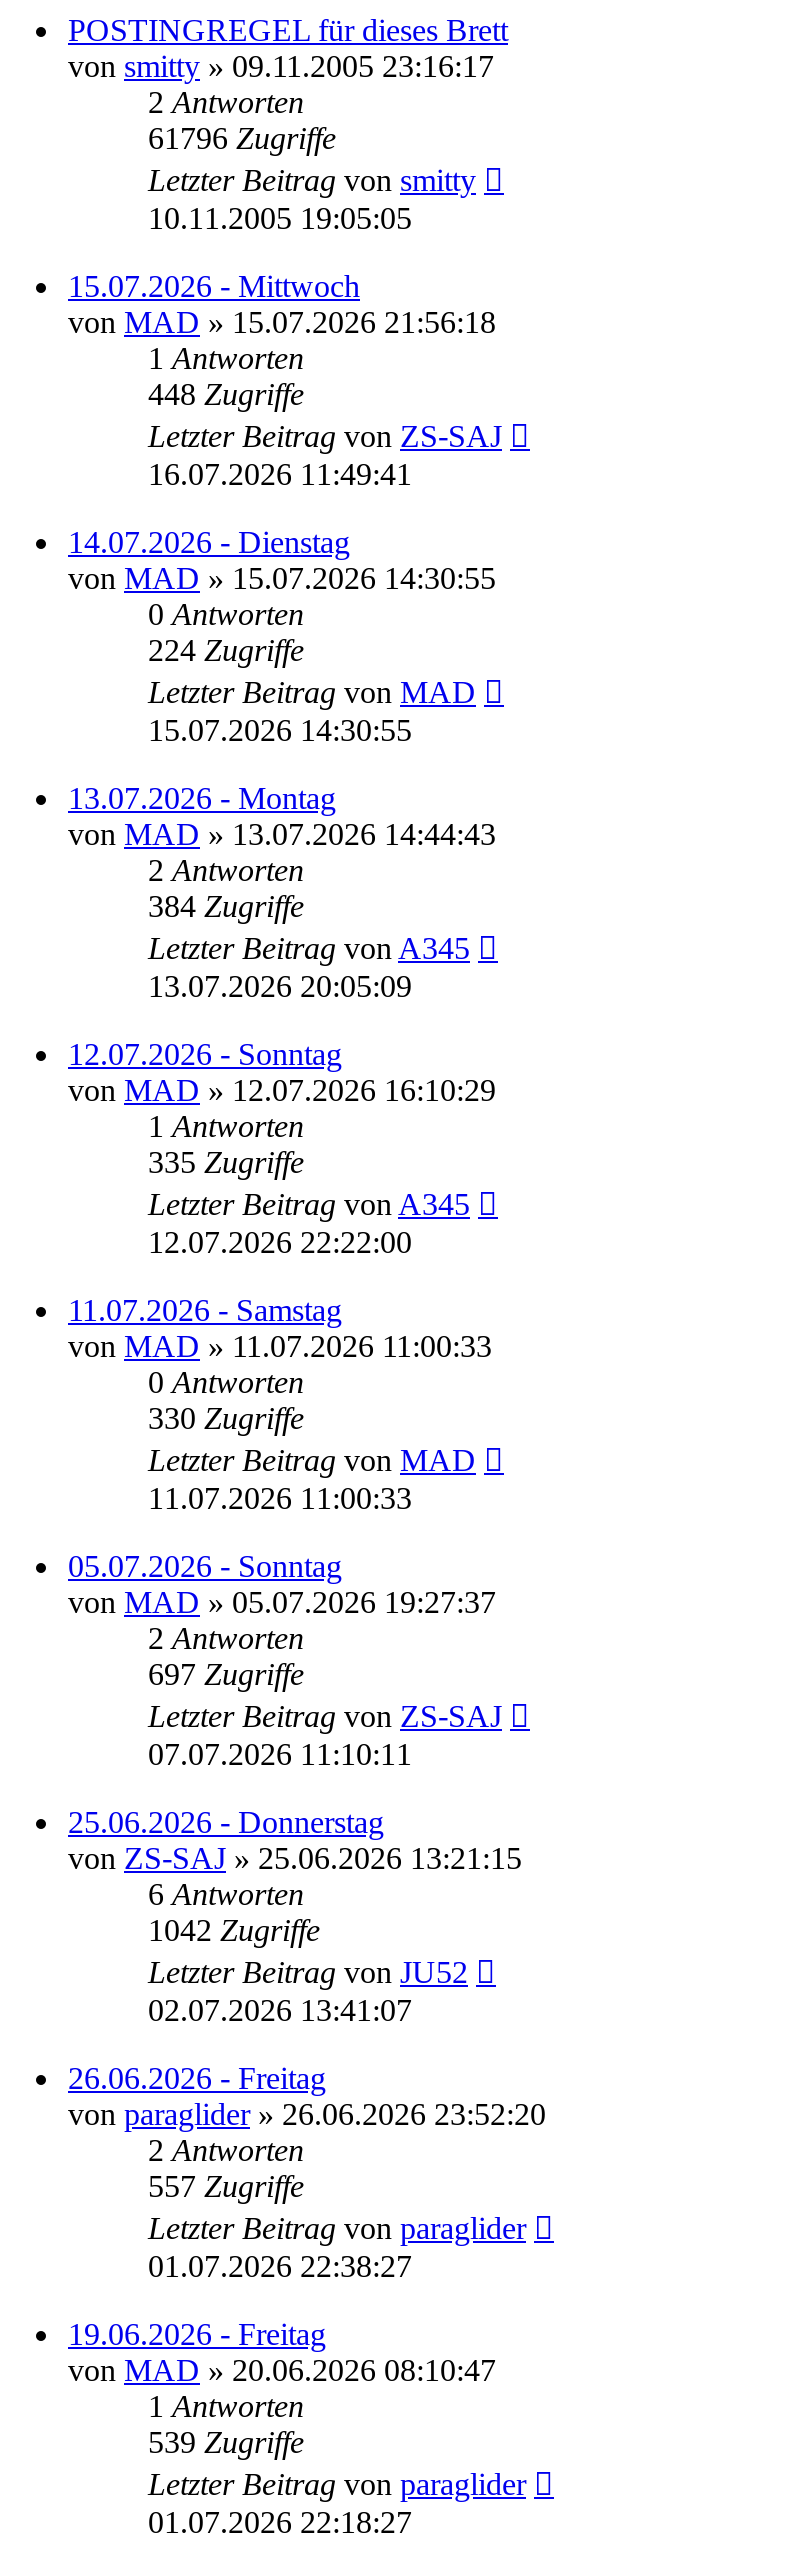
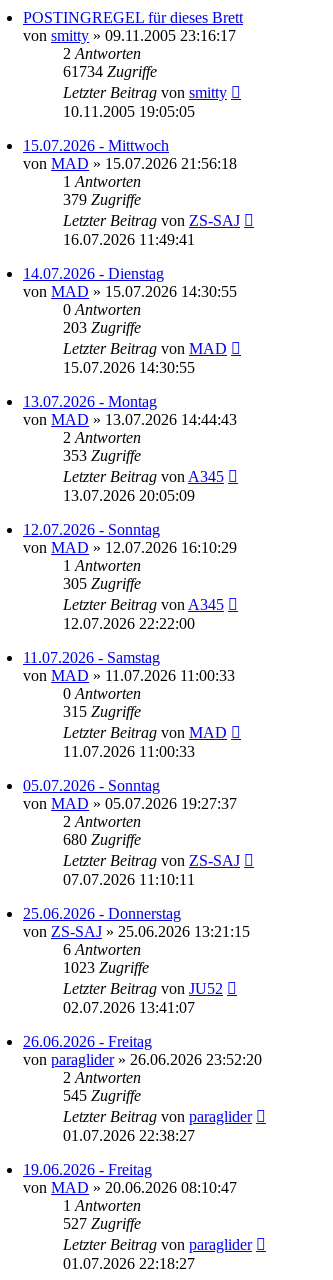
- 61796 Zugriffe
+ 61734 Zugriffe

- 448 Zugriffe
+ 379 Zugriffe

- 224 Zugriffe
+ 203 Zugriffe

- 384 Zugriffe
+ 353 Zugriffe

- 335 Zugriffe
+ 305 Zugriffe

- 330 Zugriffe
+ 315 Zugriffe

- 697 Zugriffe
+ 680 Zugriffe

- 1042 Zugriffe
+ 1023 Zugriffe

- 557 Zugriffe
+ 545 Zugriffe

- 539 Zugriffe
+ 527 Zugriffe
